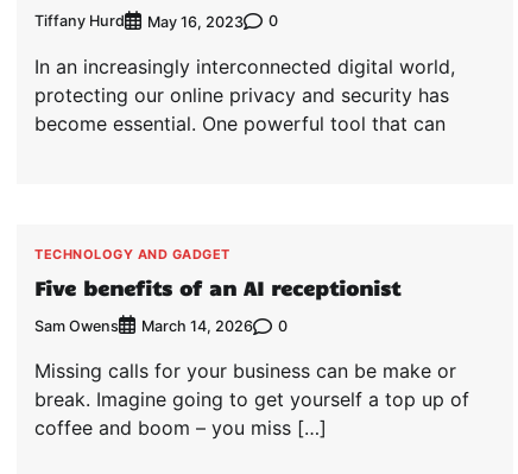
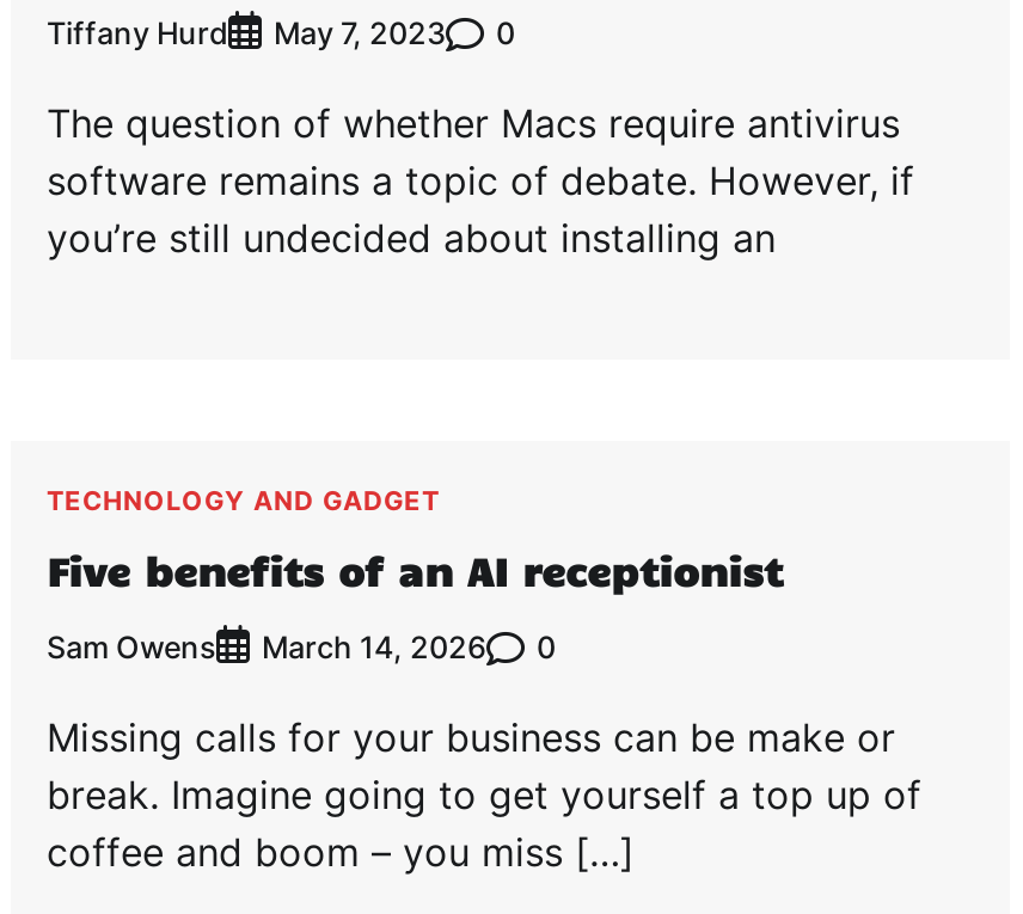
- Tiffany Hurd May 16, 2023 0
+ Tiffany Hurd May 7, 2023 0

- In an increasingly interconnected digital world,
- protecting our online privacy and security has
- become essential. One powerful tool that can
+ The question of whether Macs require antivirus
+ software remains a topic of debate. However, if
+ you’re still undecided about installing an
